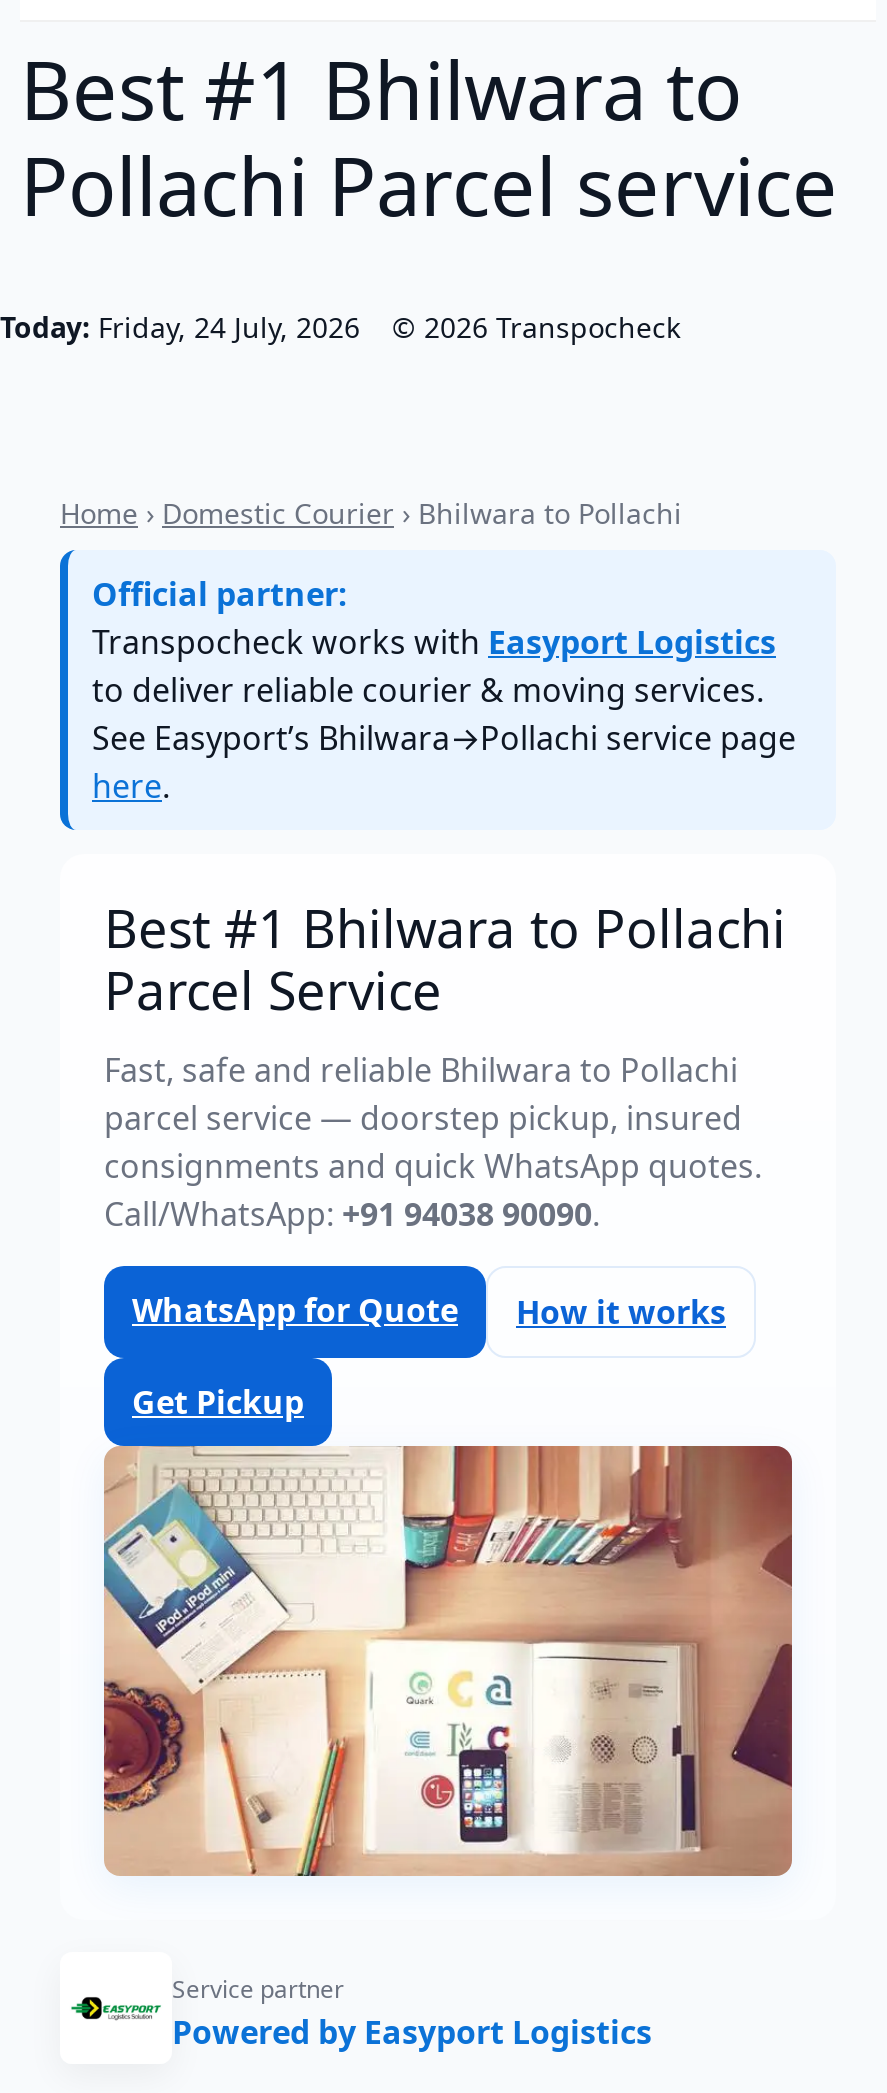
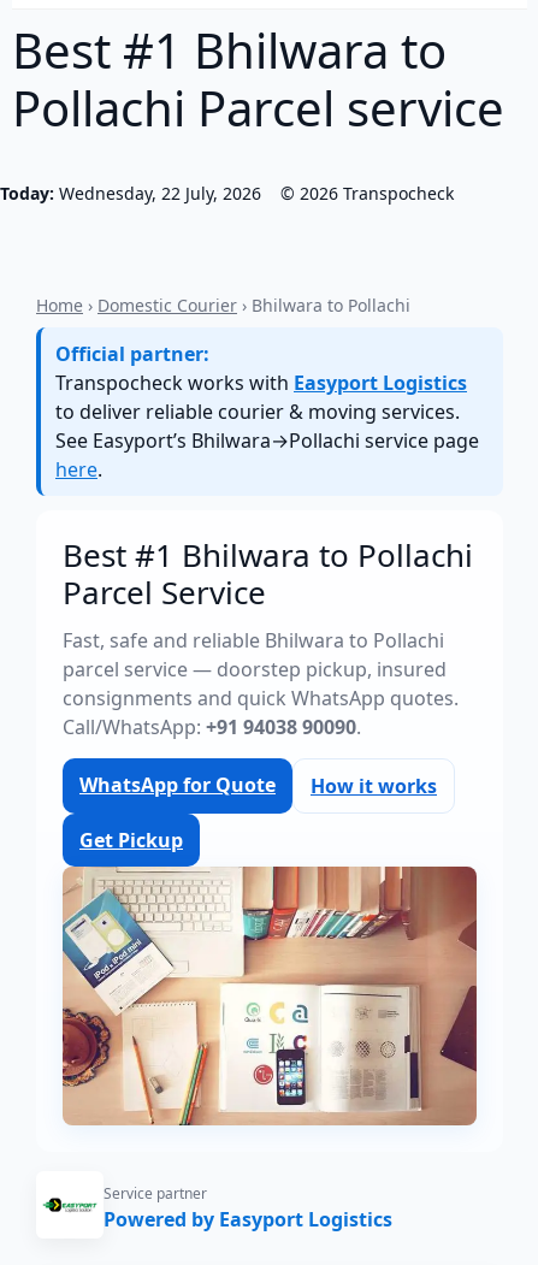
- Today: Friday, 24 July, 2026
+ Today: Wednesday, 22 July, 2026
